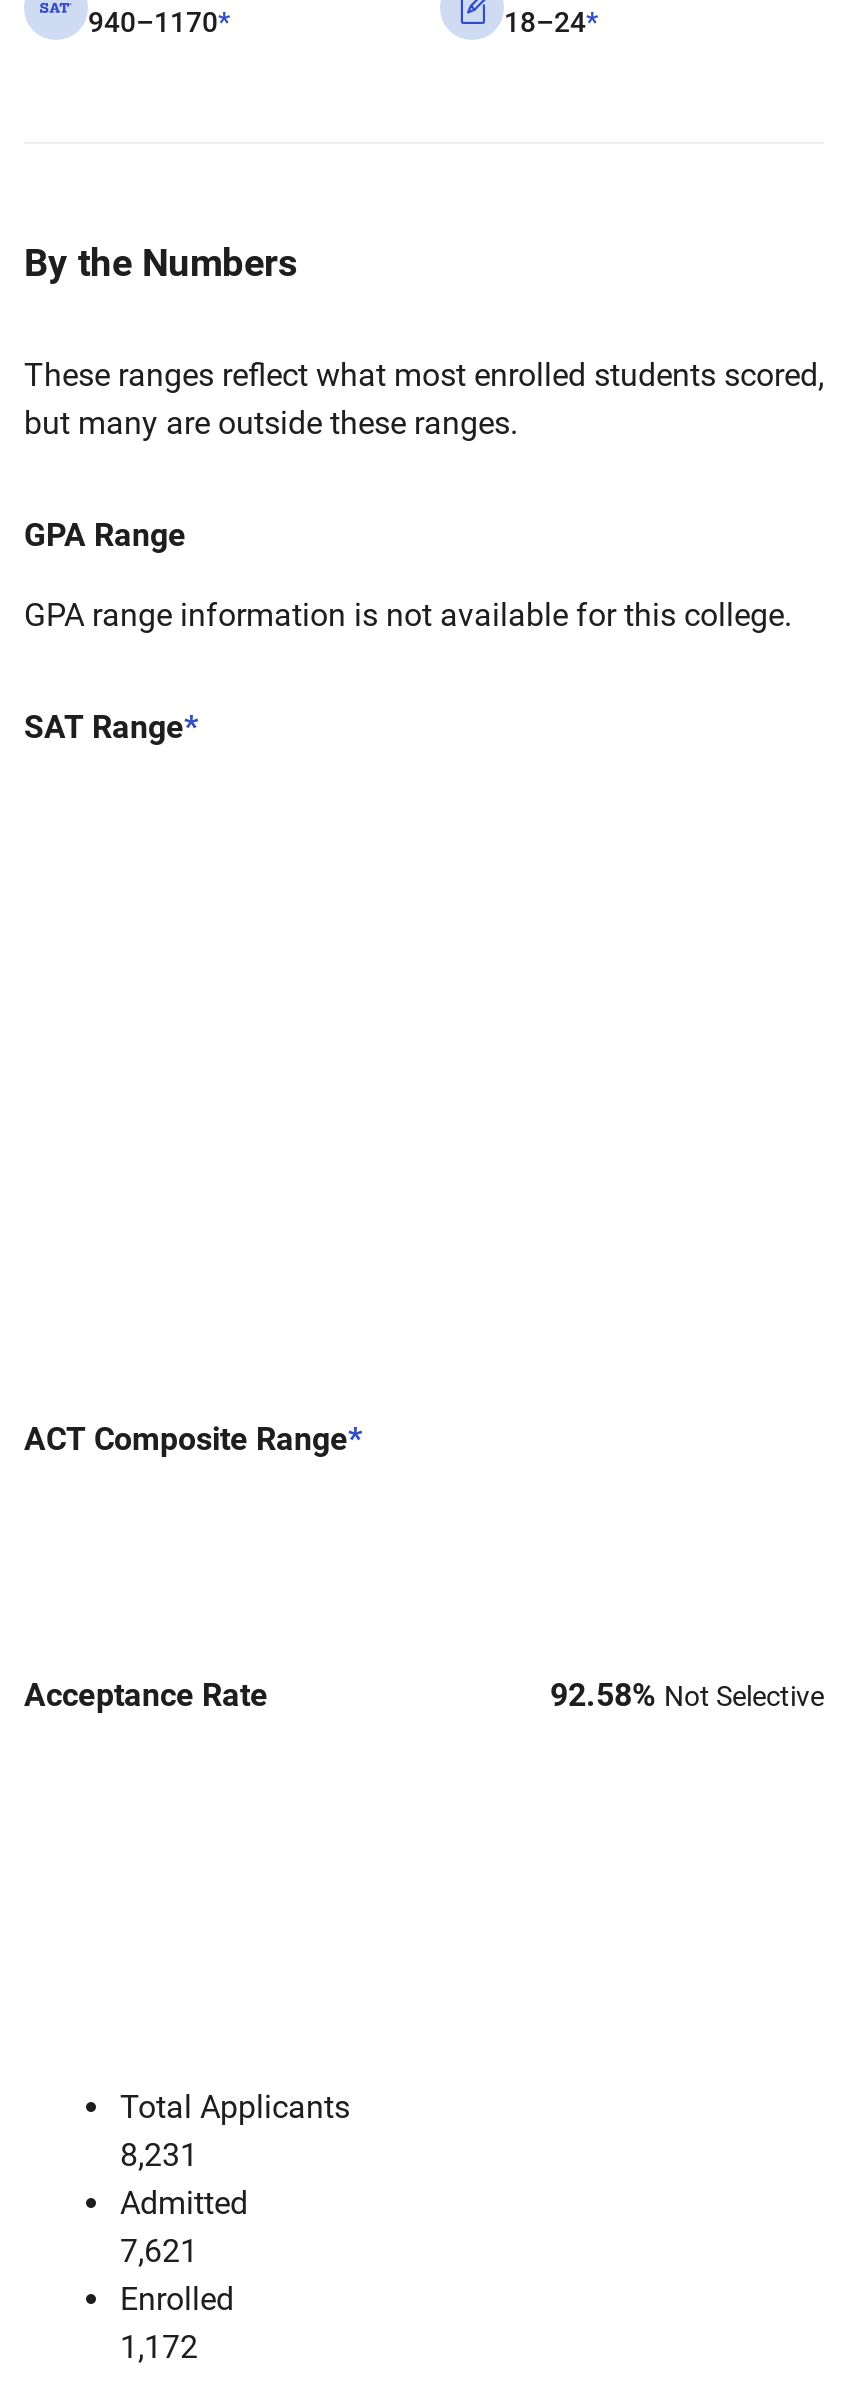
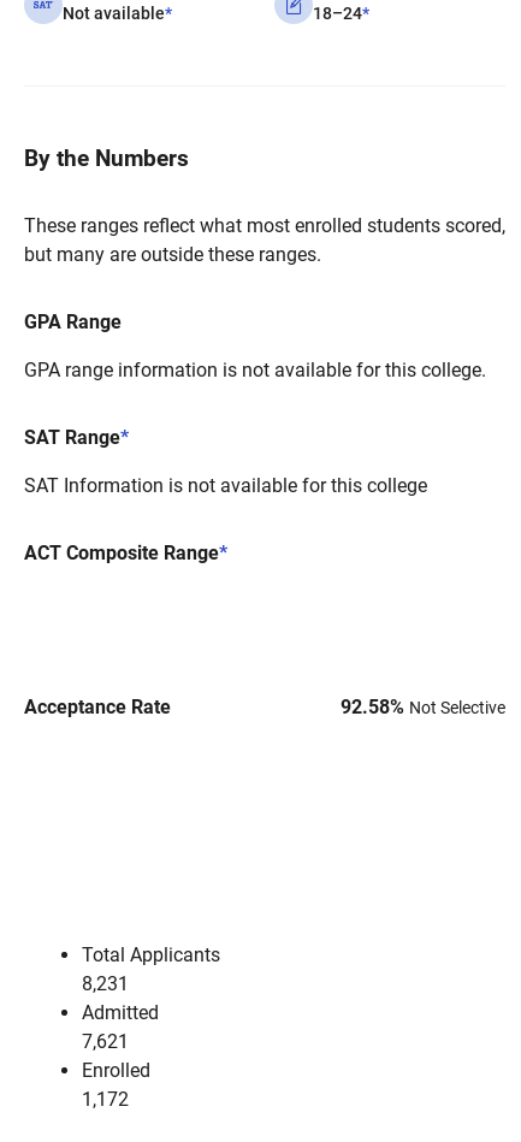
- 940–1170*
+ Not available*

+ SAT Information is not available for this college
